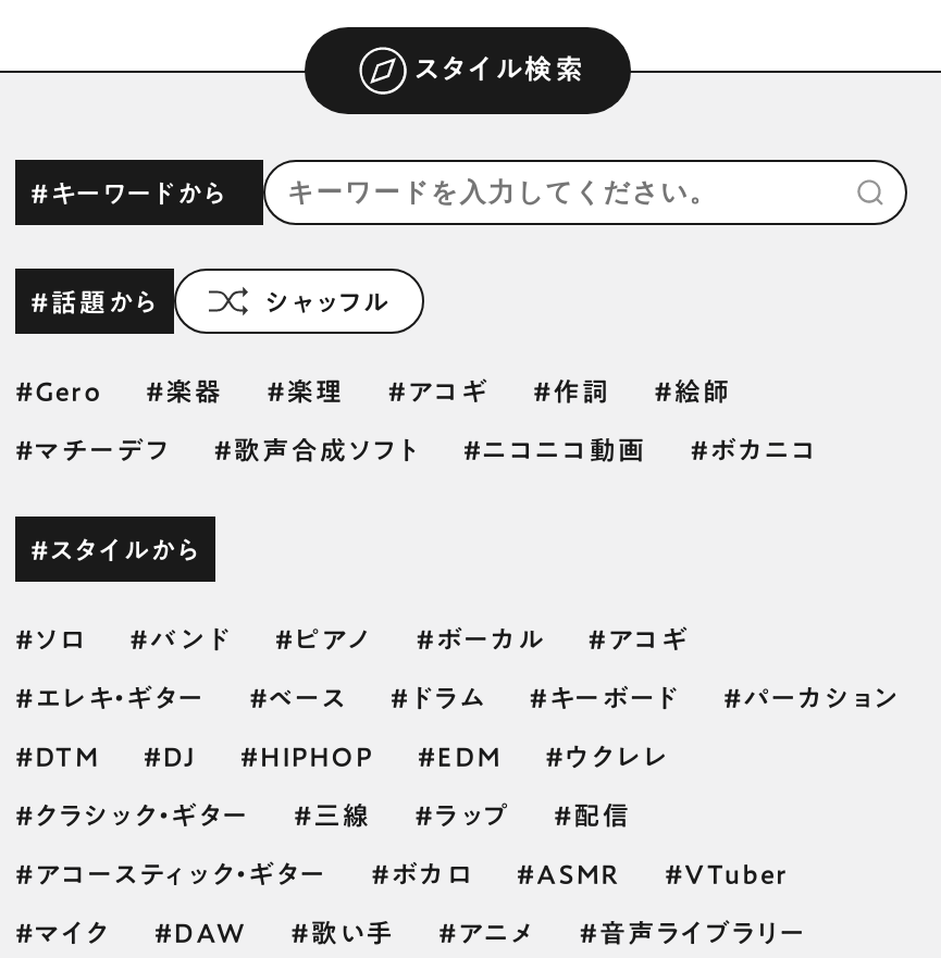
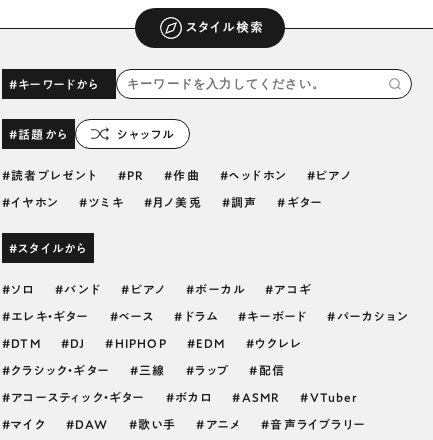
- Gero
- 楽器
- 楽理
- アコギ
- 作詞
- 絵師
+ 読者プレゼント
+ PR
+ 作曲
+ ヘッドホン
+ ピアノ

- マチーデフ
- 歌声合成ソフト
- ニコニコ動画
- ボカニコ
+ イヤホン
+ ツミキ
+ 月ノ美兎
+ 調声
+ ギター
